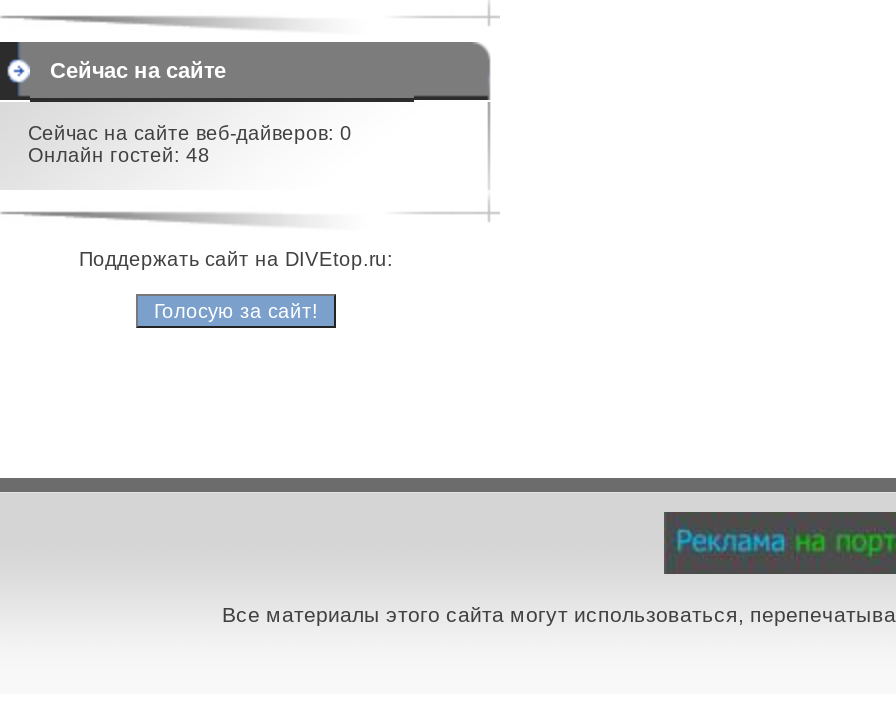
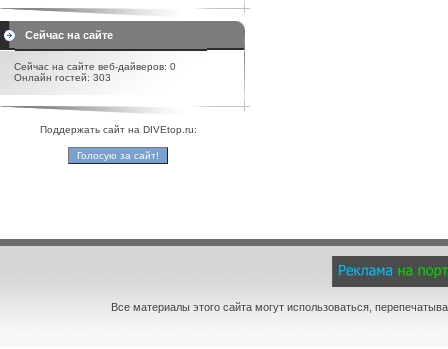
- Онлайн гостей: 48
+ Онлайн гостей: 303
